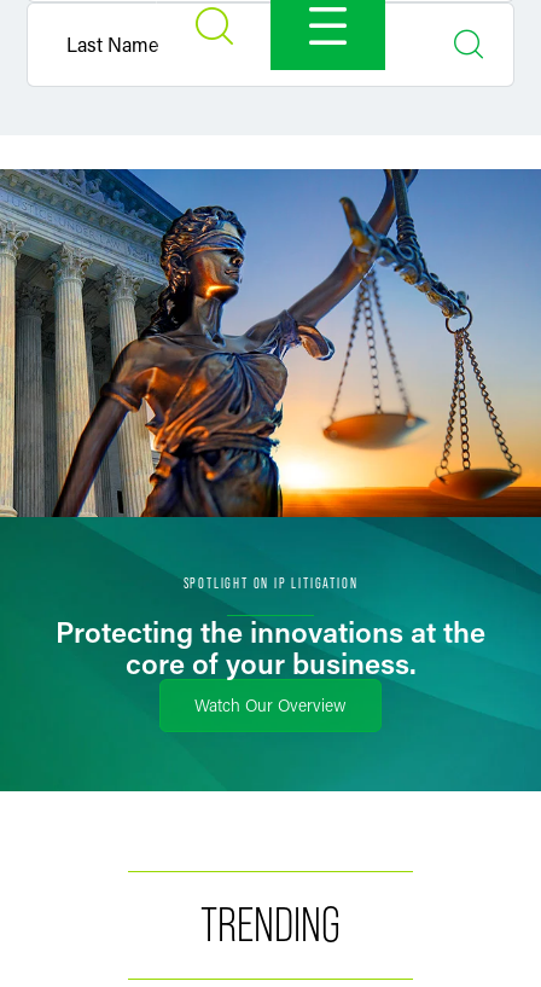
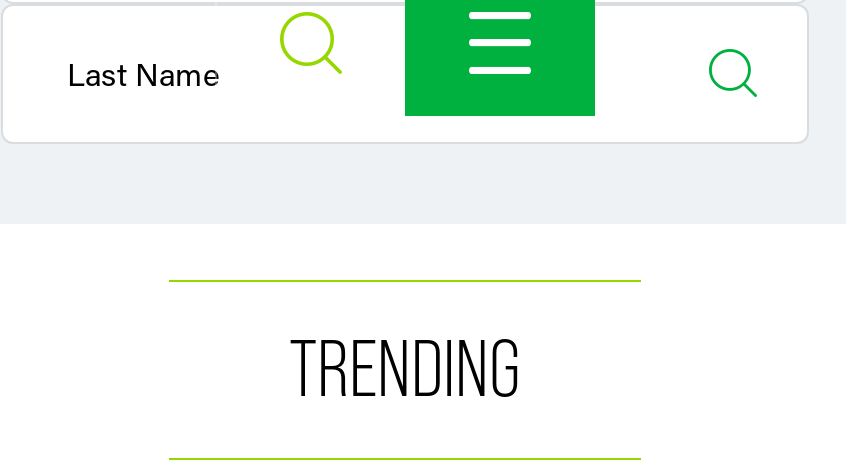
- [image]
- SPOTLIGHT ON IP LITIGATION
- Protecting the innovations at the
- core of your business.
- Watch Our Overview
